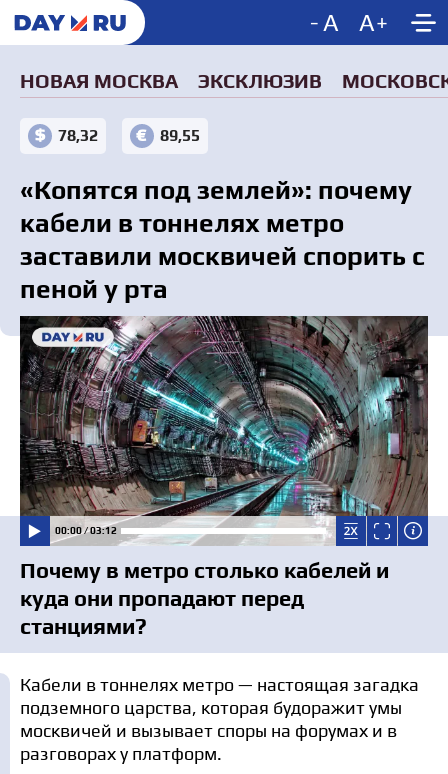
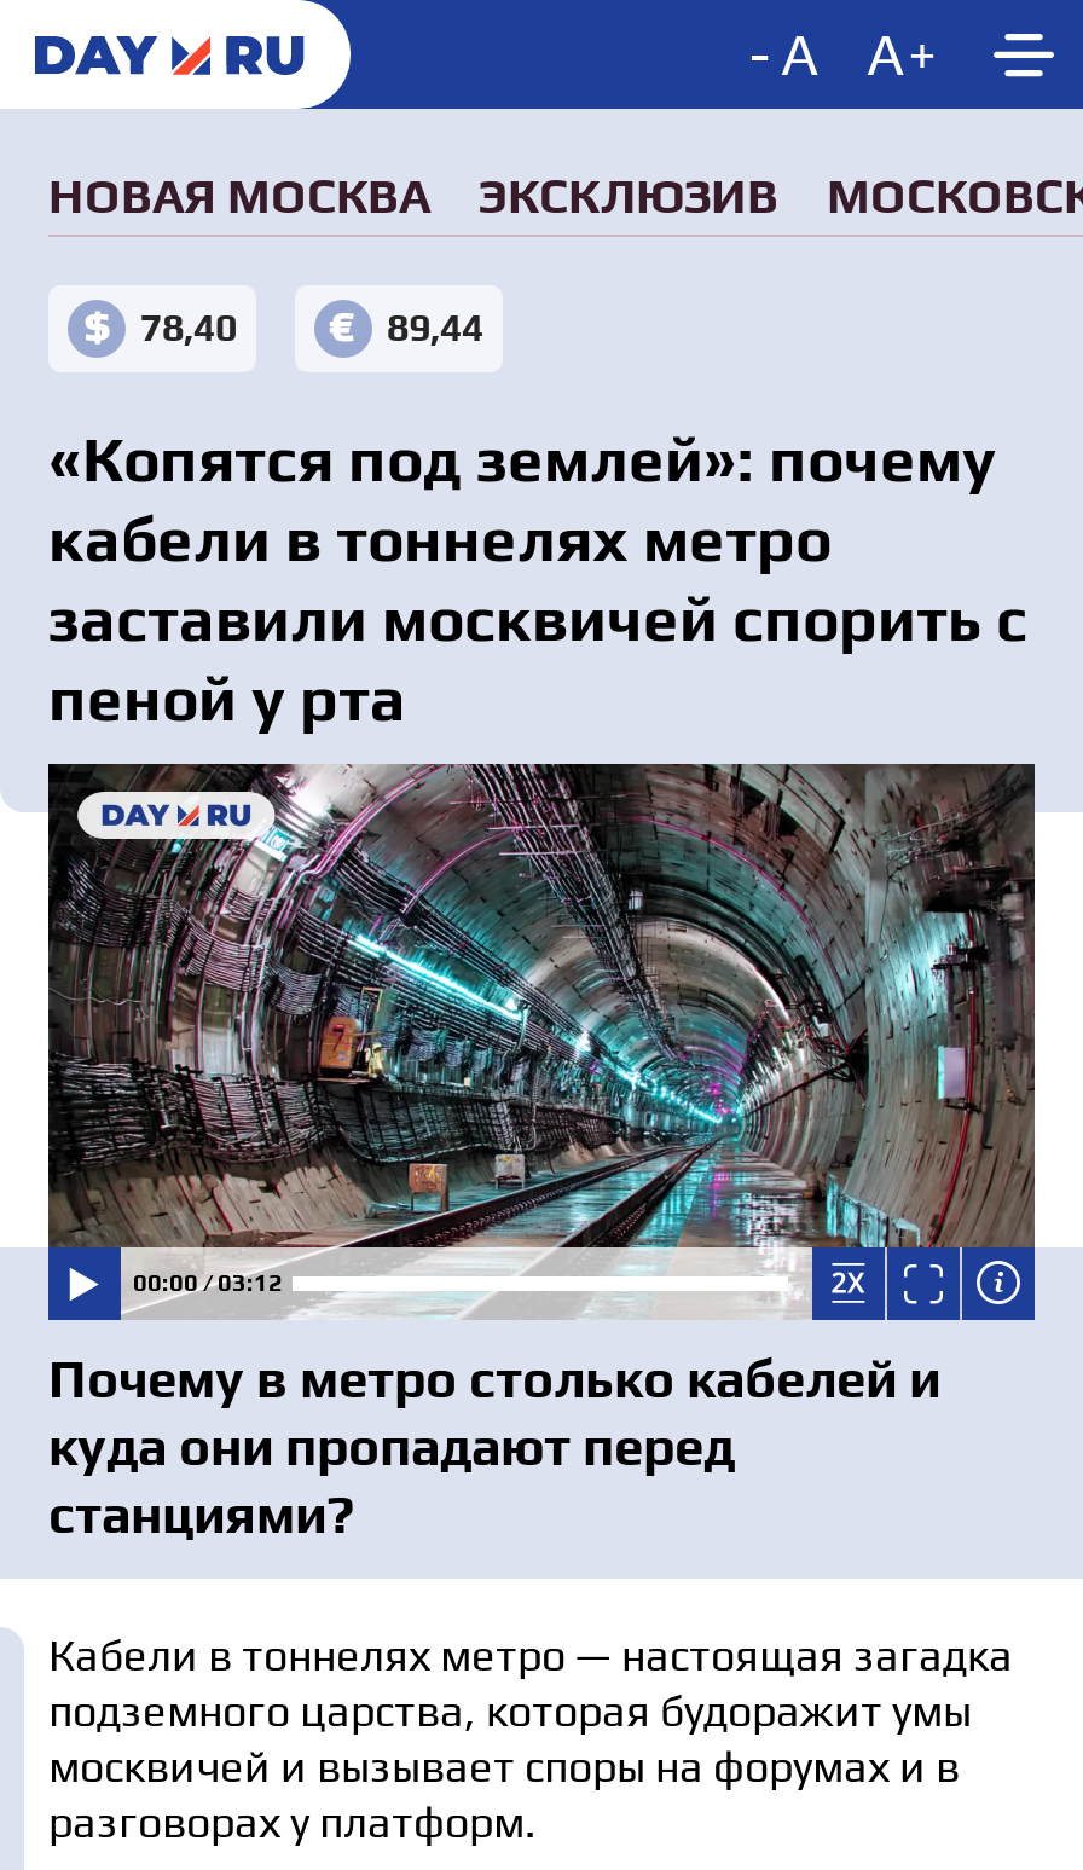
- 78,32
+ 78,40

- 89,55
+ 89,44
